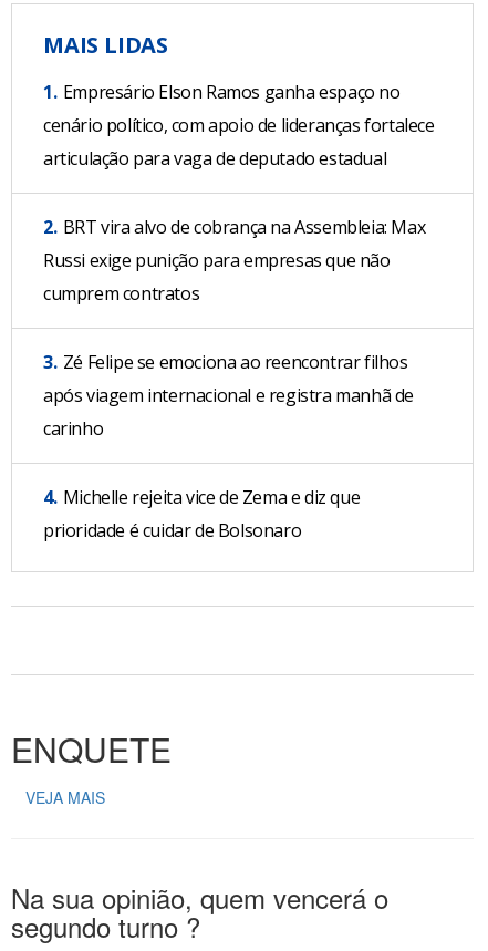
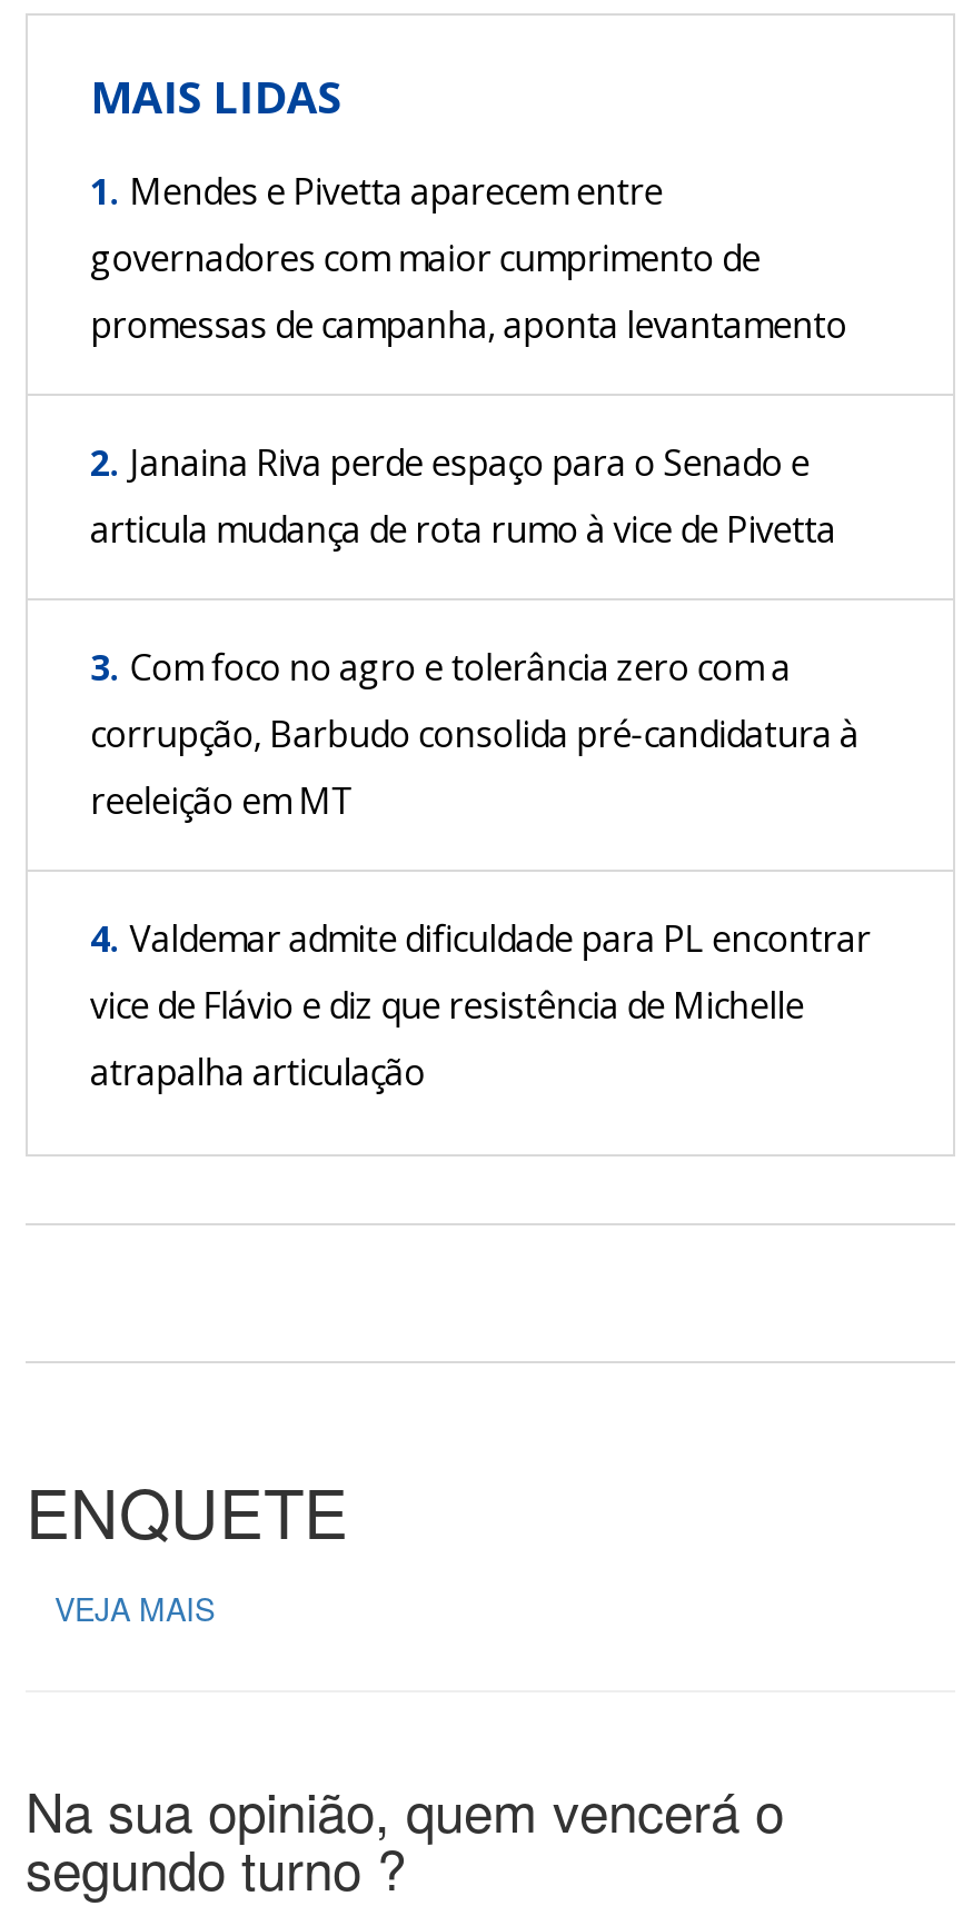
- 1. Empresário Elson Ramos ganha espaço no
- cenário político, com apoio de lideranças fortalece
- articulação para vaga de deputado estadual
+ 1. Mendes e Pivetta aparecem entre
+ governadores com maior cumprimento de
+ promessas de campanha, aponta levantamento

- 2. BRT vira alvo de cobrança na Assembleia: Max
- Russi exige punição para empresas que não
- cumprem contratos
+ 2. Janaina Riva perde espaço para o Senado e
+ articula mudança de rota rumo à vice de Pivetta

- 3. Zé Felipe se emociona ao reencontrar filhos
- após viagem internacional e registra manhã de
- carinho
+ 3. Com foco no agro e tolerância zero com a
+ corrupção, Barbudo consolida pré-candidatura à
+ reeleição em MT

- 4. Michelle rejeita vice de Zema e diz que
- prioridade é cuidar de Bolsonaro
+ 4. Valdemar admite dificuldade para PL encontrar
+ vice de Flávio e diz que resistência de Michelle
+ atrapalha articulação
